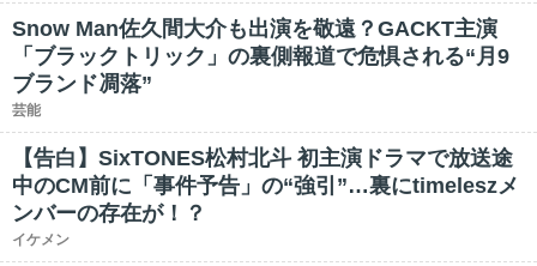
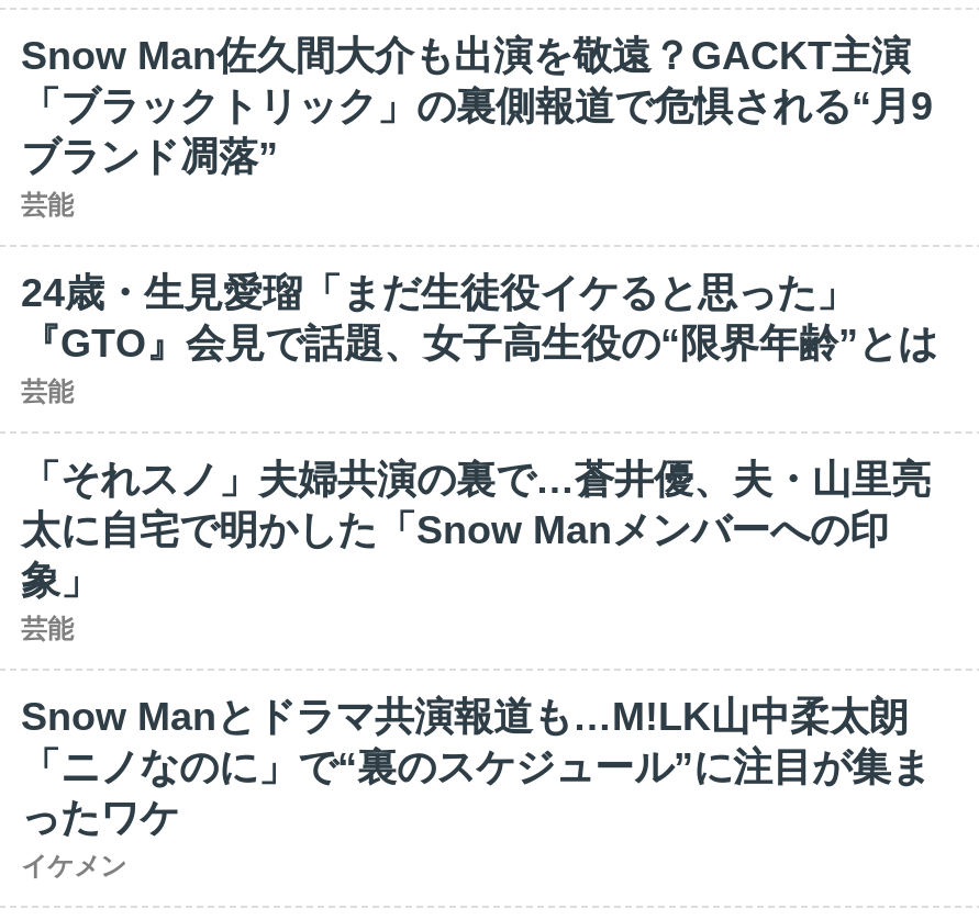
- 【告白】SixTONES松村北斗 初主演ドラマで放送途
- 中のCM前に「事件予告」の“強引”…裏にtimeleszメ
- ンバーの存在が！？
+ 24歳・生見愛瑠「まだ生徒役イケると思った」
+ 『GTO』会見で話題、女子高生役の“限界年齢”とは
+ 芸能
+ 「それスノ」夫婦共演の裏で…蒼井優、夫・山里亮
+ 太に自宅で明かした「Snow Manメンバーへの印
+ 象」
+ 芸能
+ Snow Manとドラマ共演報道も…M!LK山中柔太朗
+ 「ニノなのに」で“裏のスケジュール”に注目が集ま
+ ったワケ
